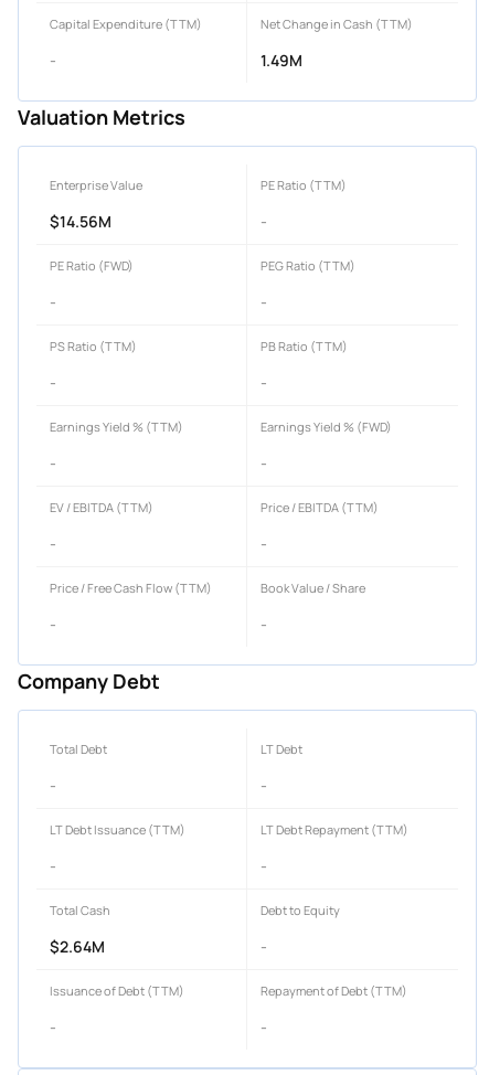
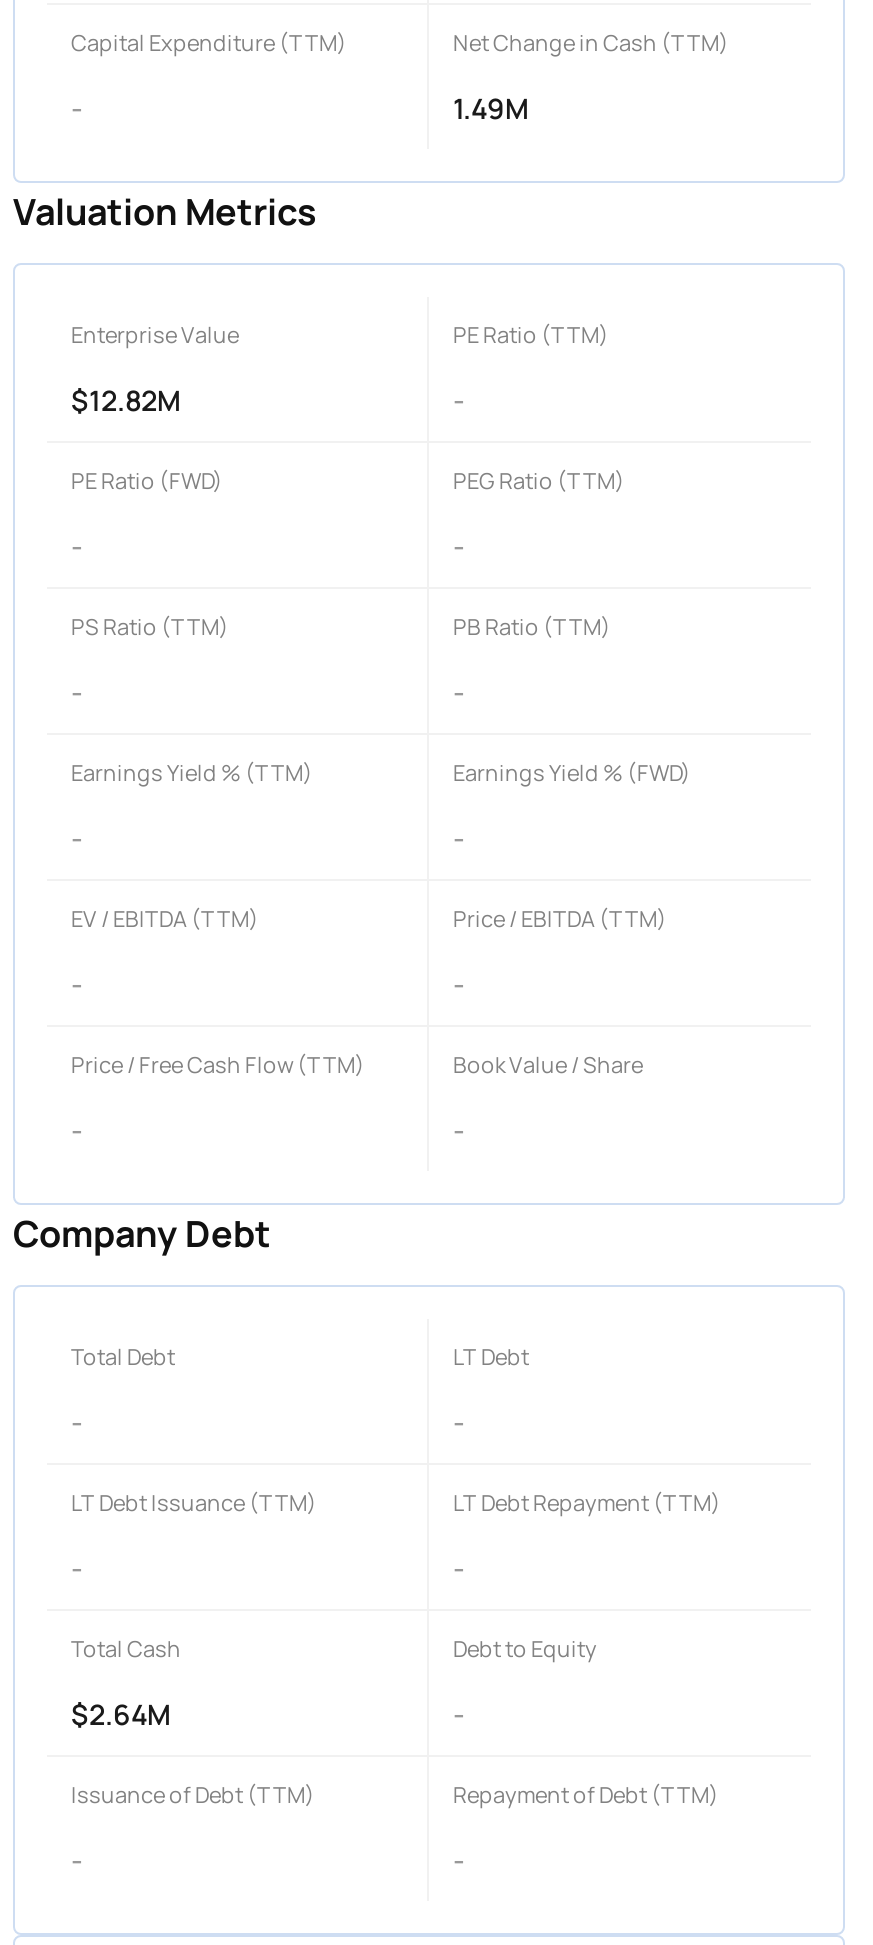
- $14.56M
+ $12.82M
